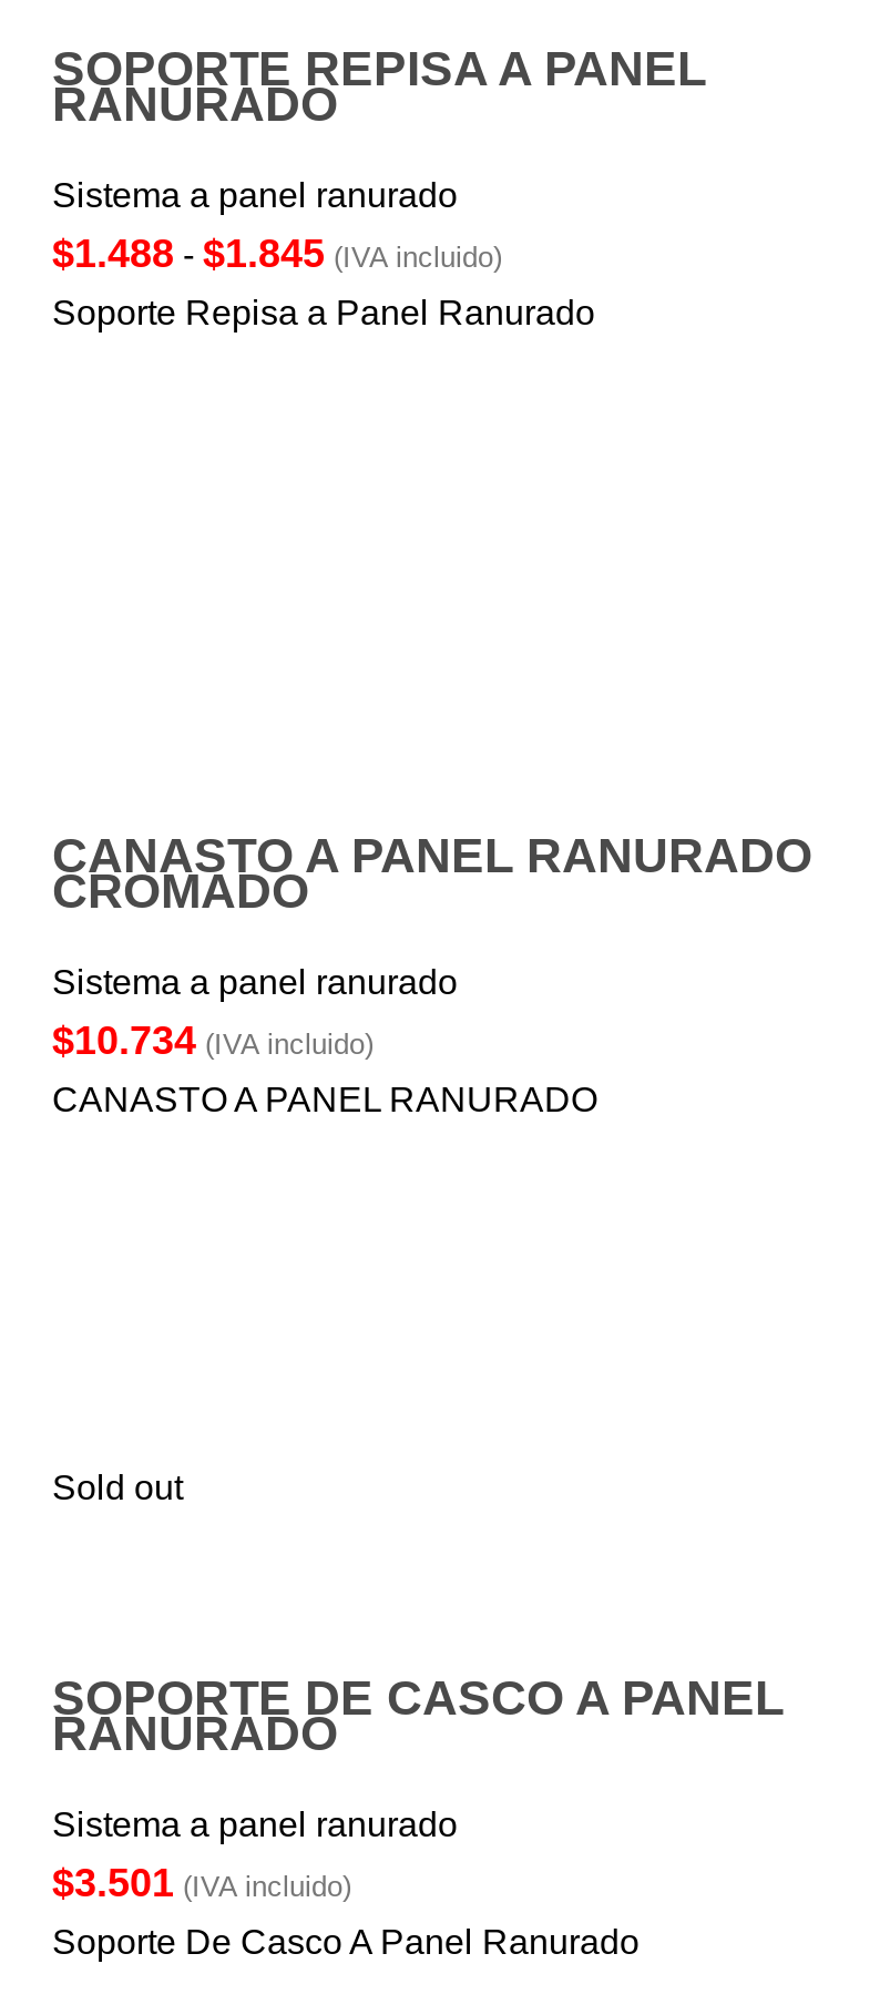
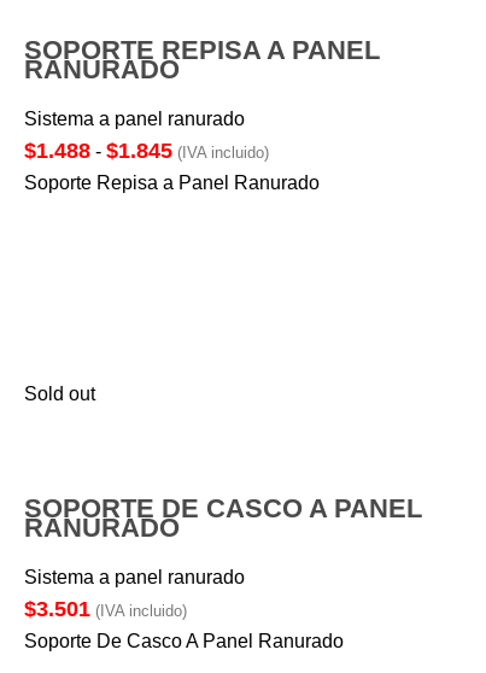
- CANASTO A PANEL RANURADO
- CROMADO
- Sistema a panel ranurado
- $10.734 (IVA incluido)
- CANASTO A PANEL RANURADO
